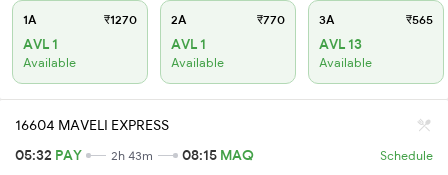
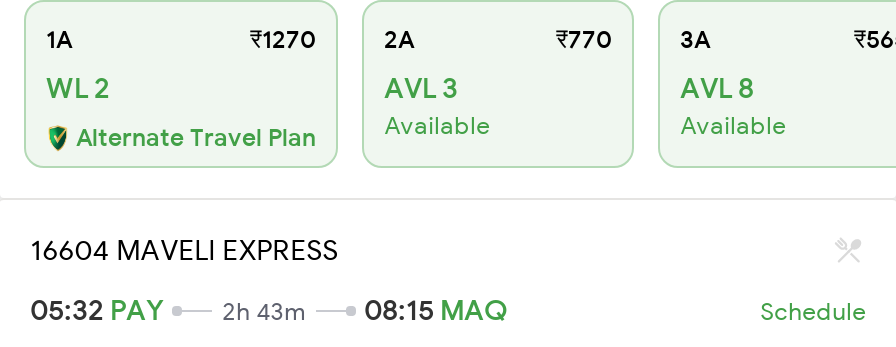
- AVL 1
- Available
+ WL 2
+ Alternate Travel Plan

- AVL 1
+ AVL 3

- AVL 13
+ AVL 8
